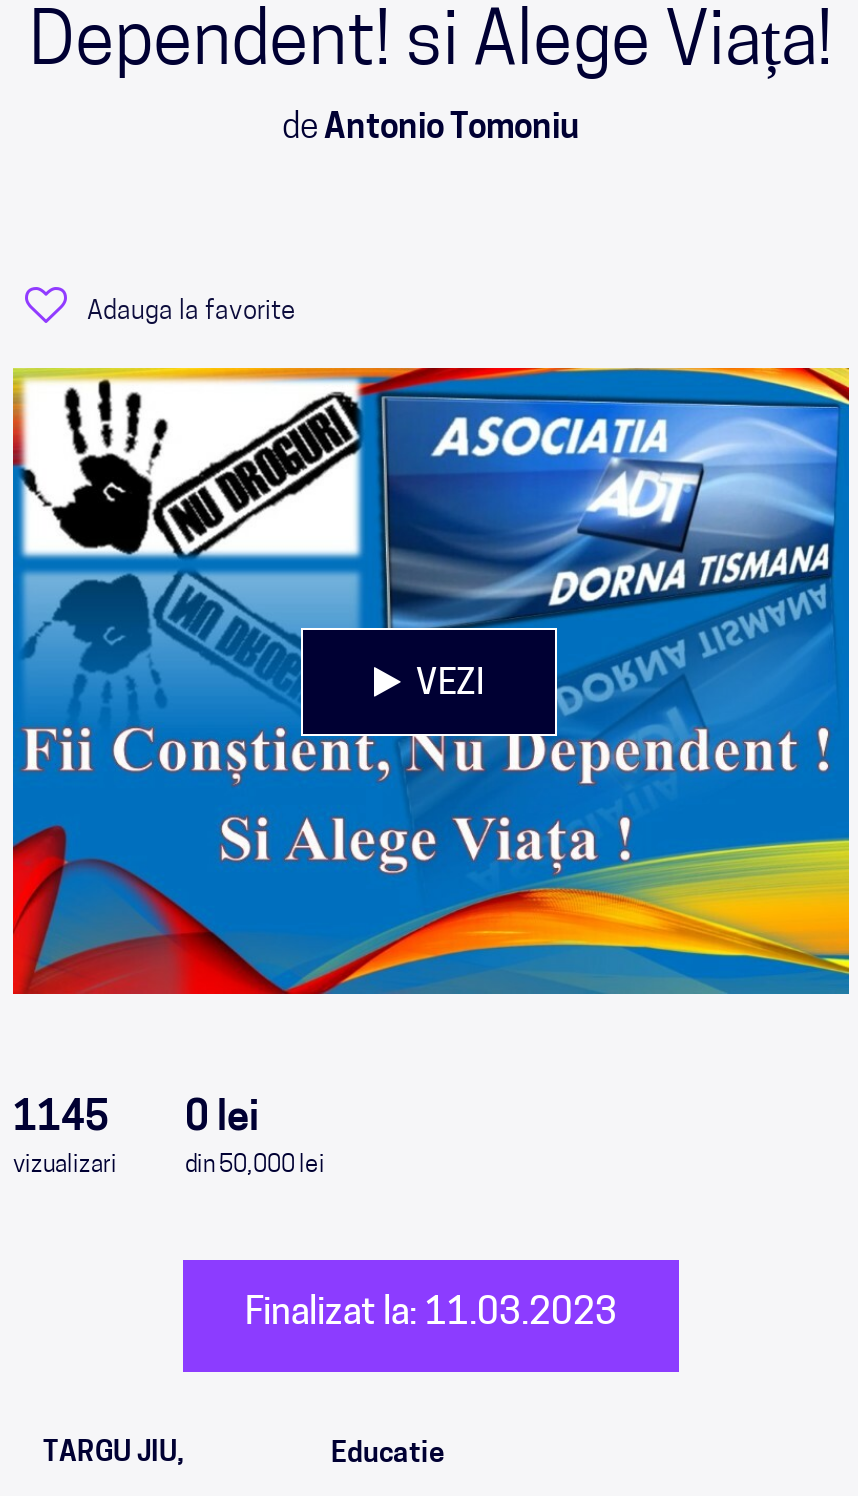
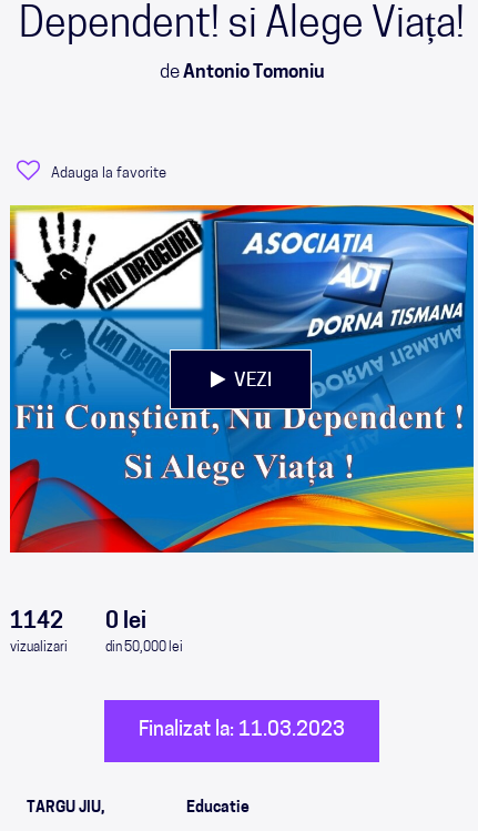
- 1145 0 lei
+ 1142 0 lei
